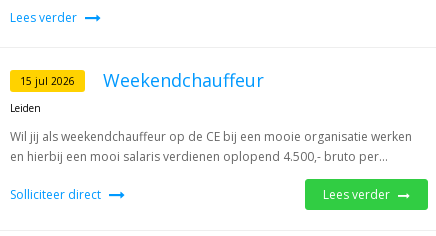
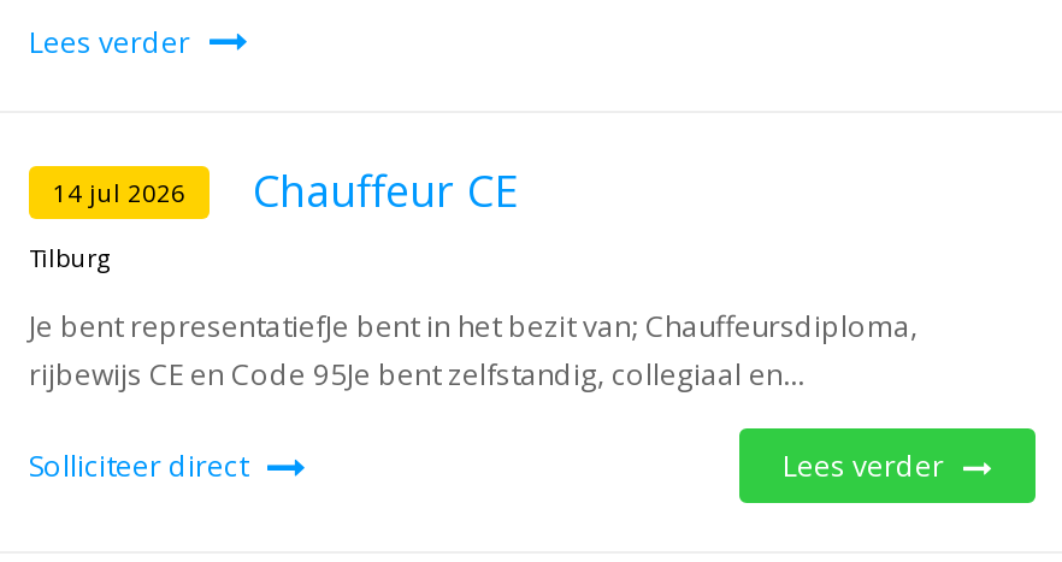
- 15 jul 2026
- Weekendchauffeur
- Leiden
+ 14 jul 2026
+ Chauffeur CE
+ Tilburg

- Wil jij als weekendchauffeur op de CE bij een mooie organisatie werken
- en hierbij een mooi salaris verdienen oplopend 4.500,- bruto per...
+ Je bent representatiefJe bent in het bezit van; Chauffeursdiploma,
+ rijbewijs CE en Code 95Je bent zelfstandig, collegiaal en...
